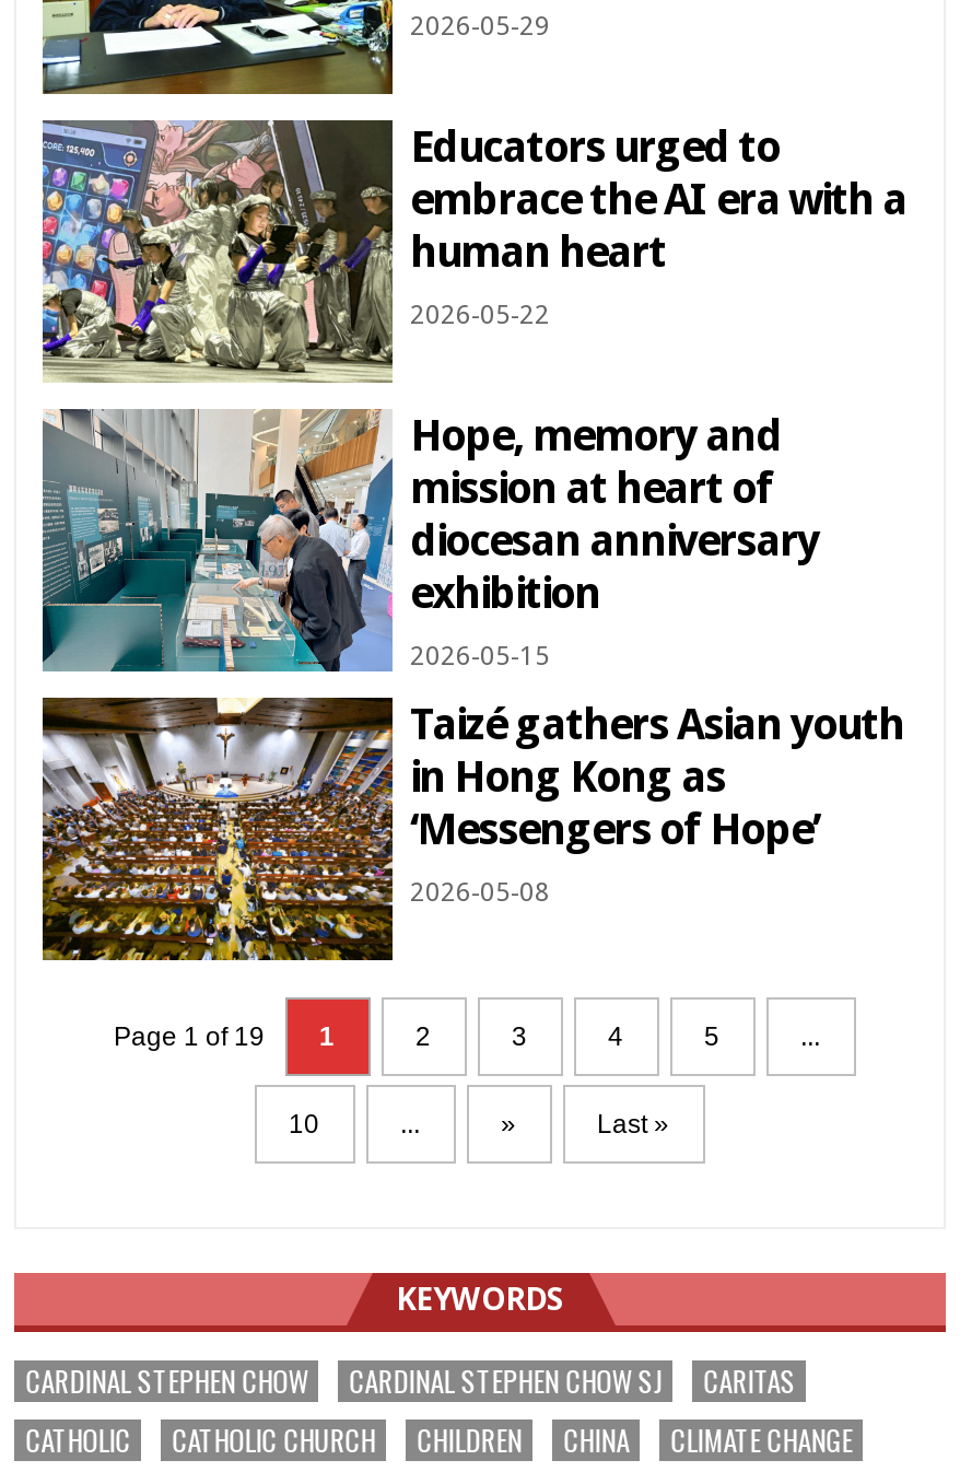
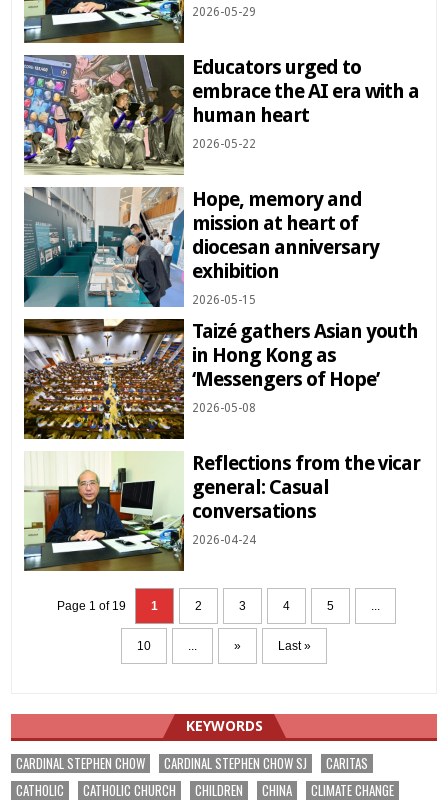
+ [image]
+ Reflections from the vicar
+ general: Casual
+ conversations
+ 2026-04-24
